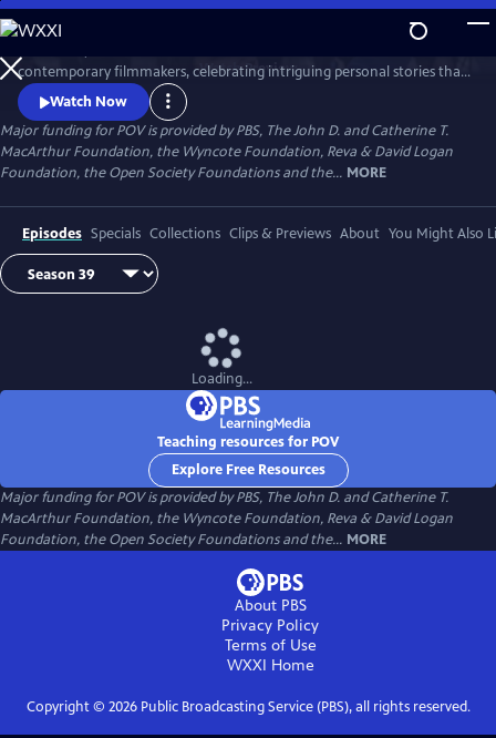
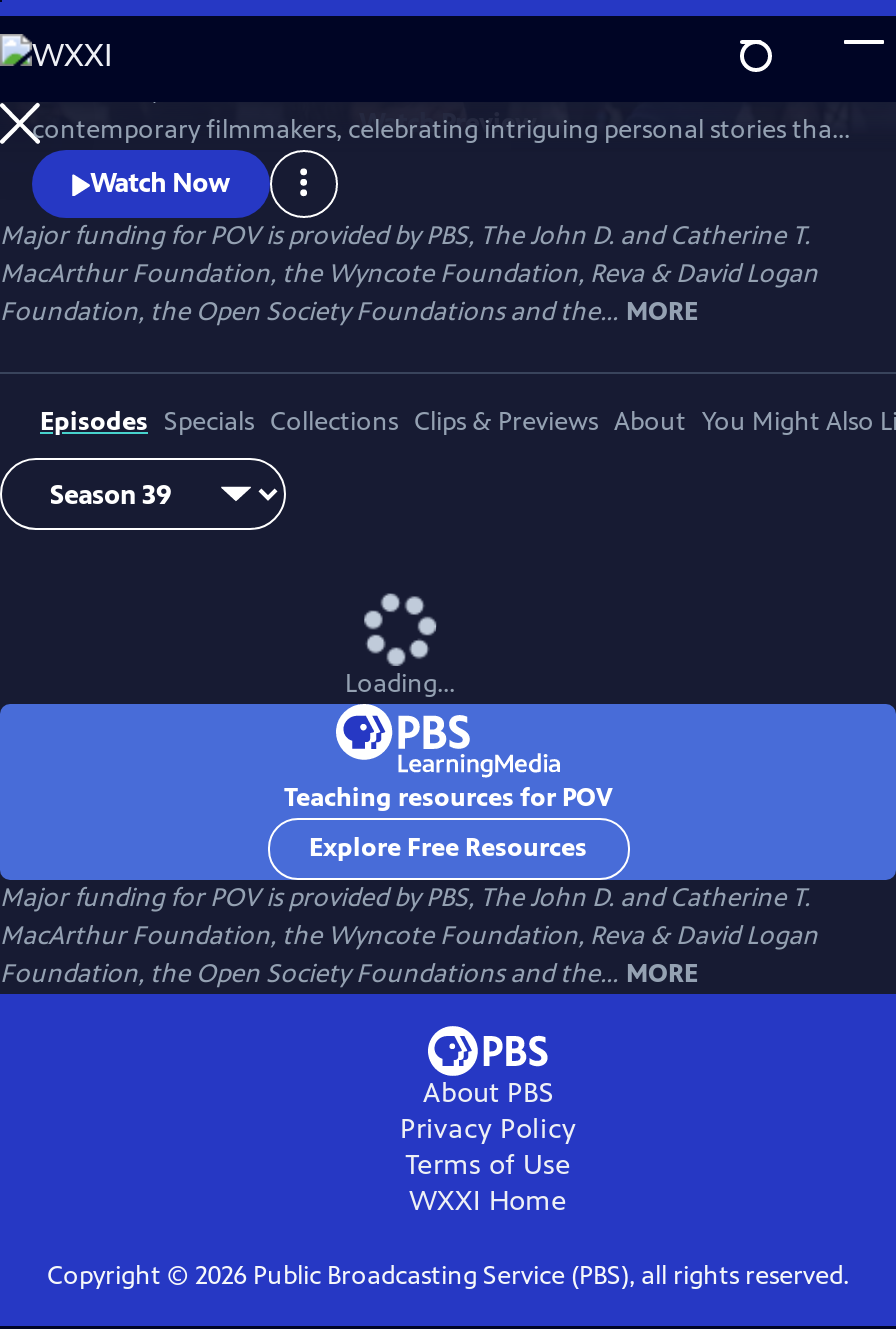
- [image]
+ [image]
